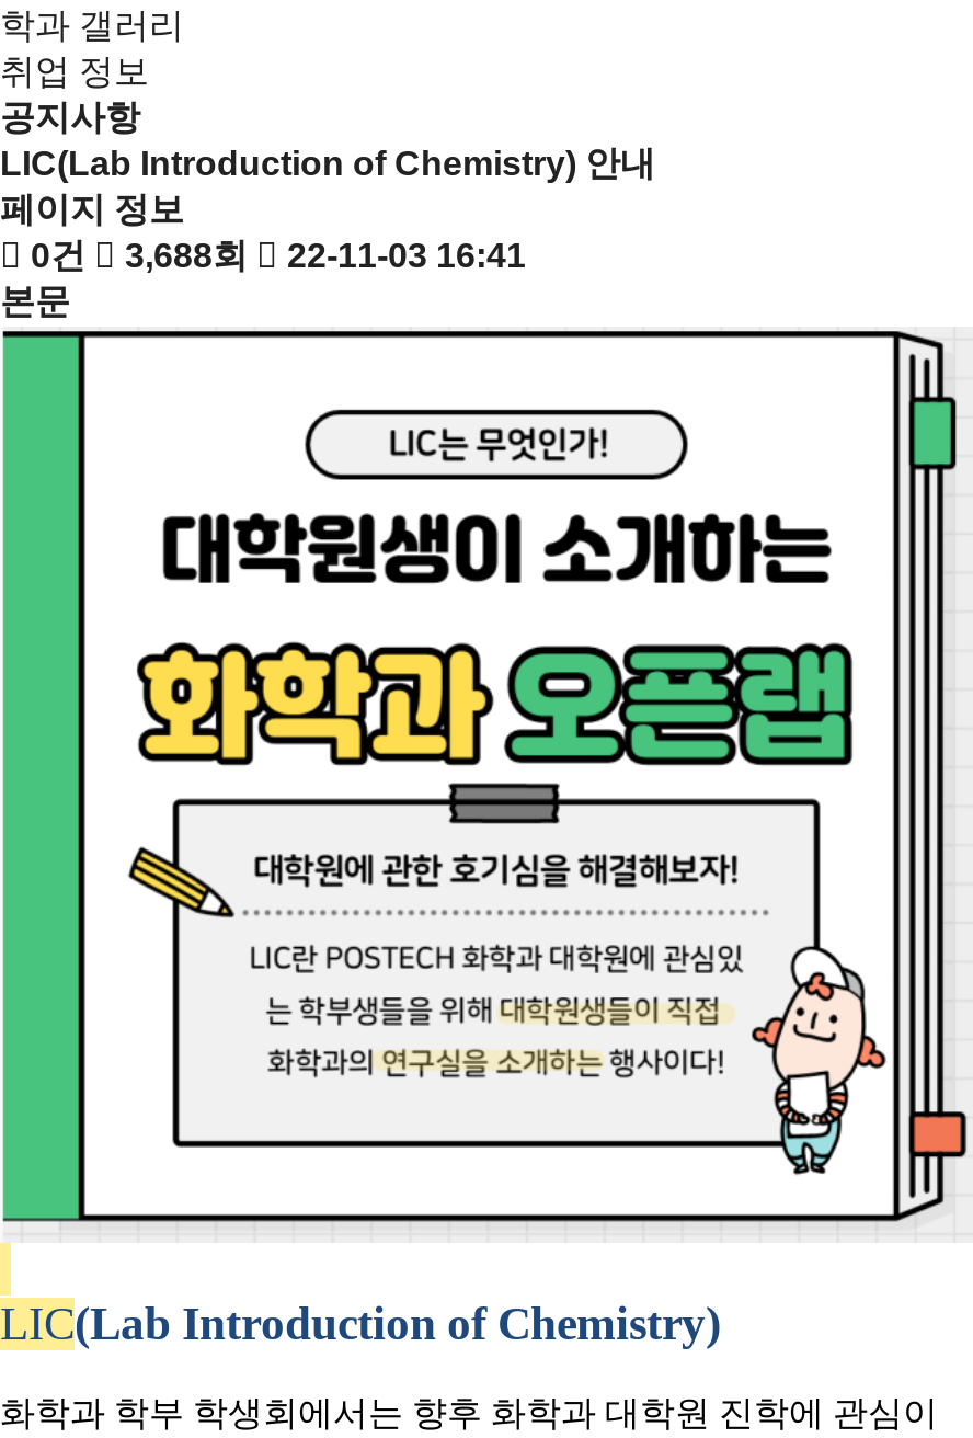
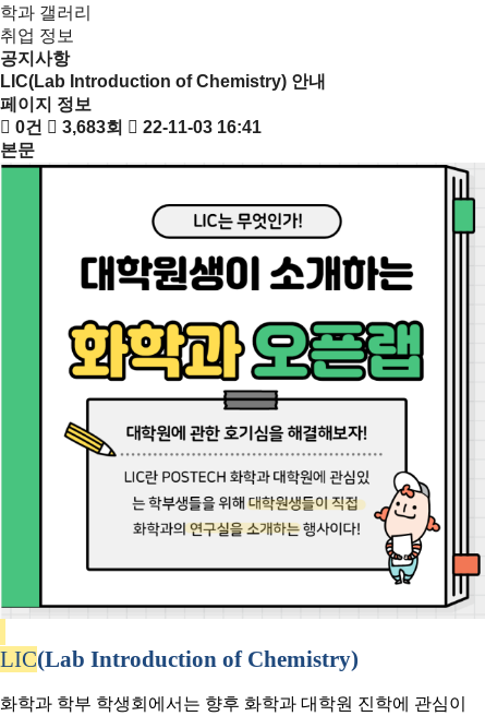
- 0건 3,688회 22-11-03 16:41
+ 0건 3,683회 22-11-03 16:41
